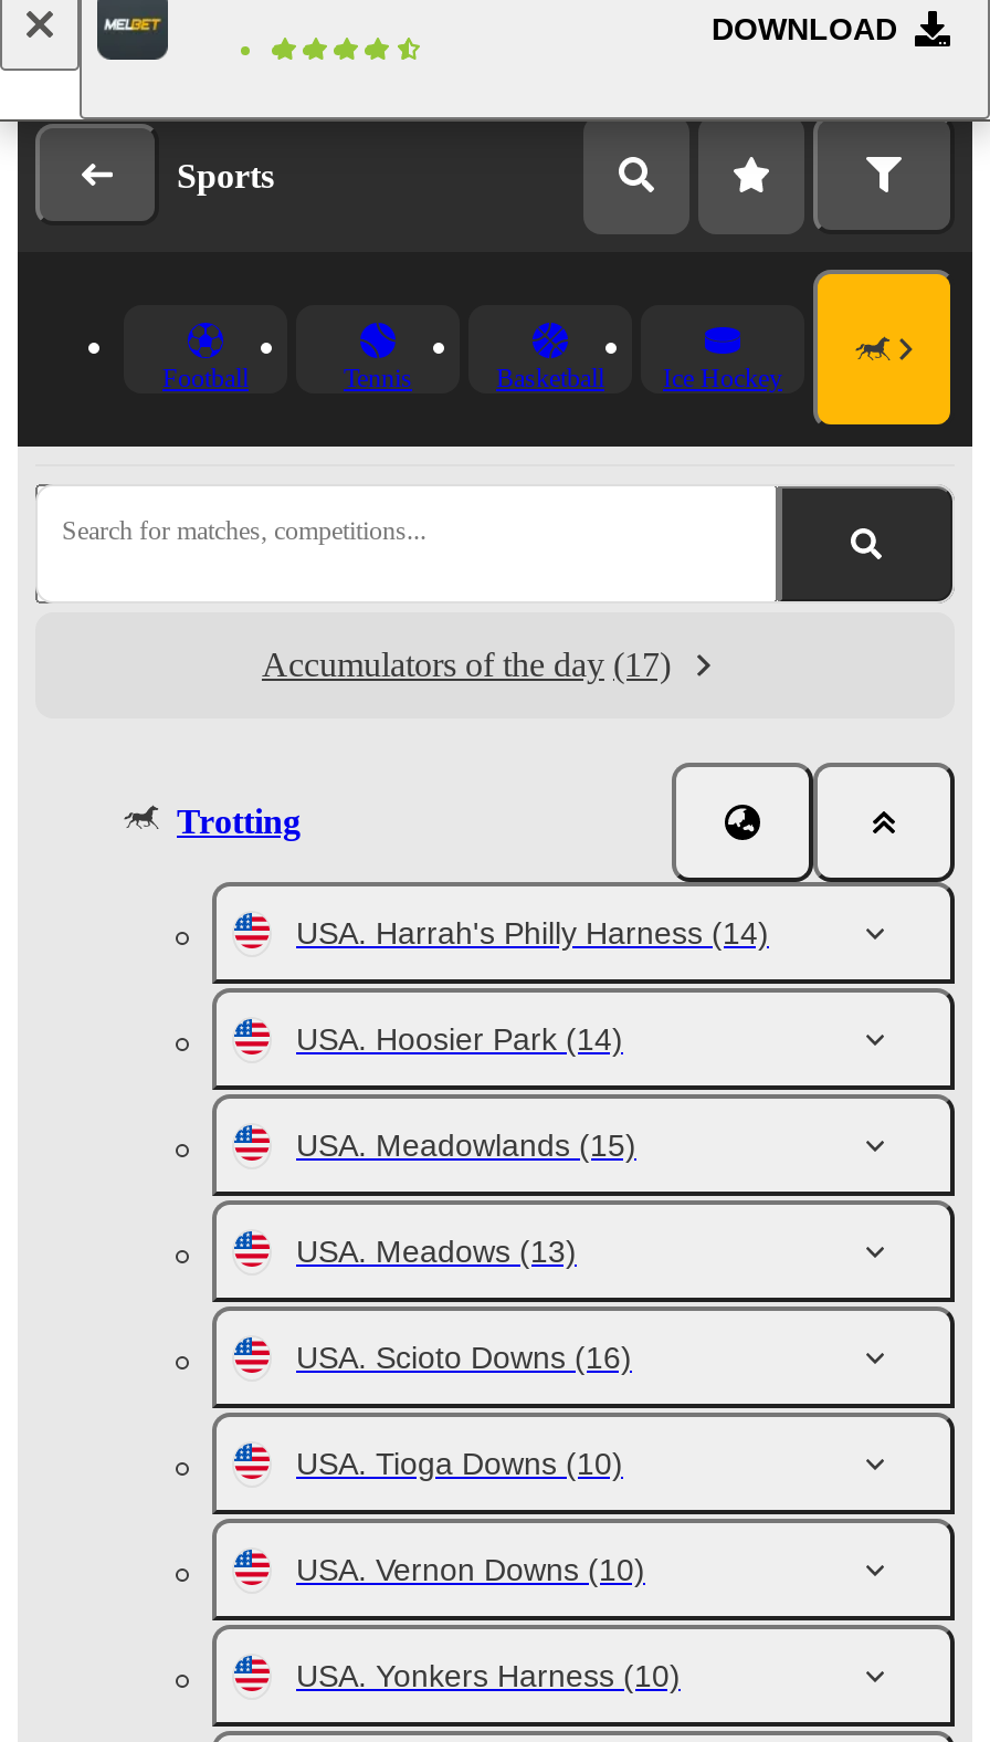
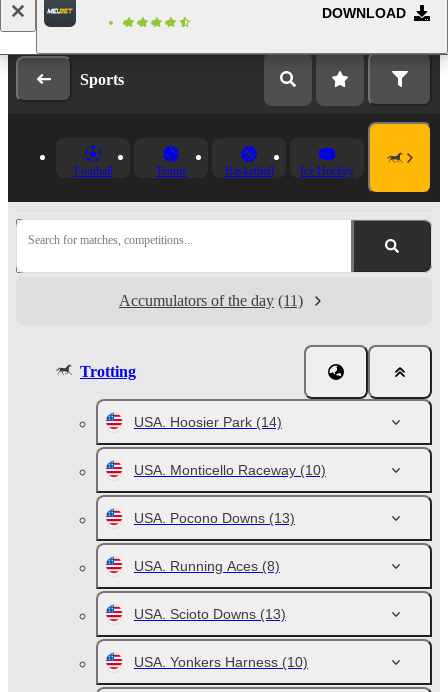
- Accumulators of the day (17)
+ Accumulators of the day (11)

- USA. Harrah's Philly Harness (14)

- USA. Meadowlands (15)
- USA. Meadows (13)
- USA. Scioto Downs (16)
- USA. Tioga Downs (10)
- USA. Vernon Downs (10)
+ USA. Monticello Raceway (10)
+ USA. Pocono Downs (13)
+ USA. Running Aces (8)
+ USA. Scioto Downs (13)
